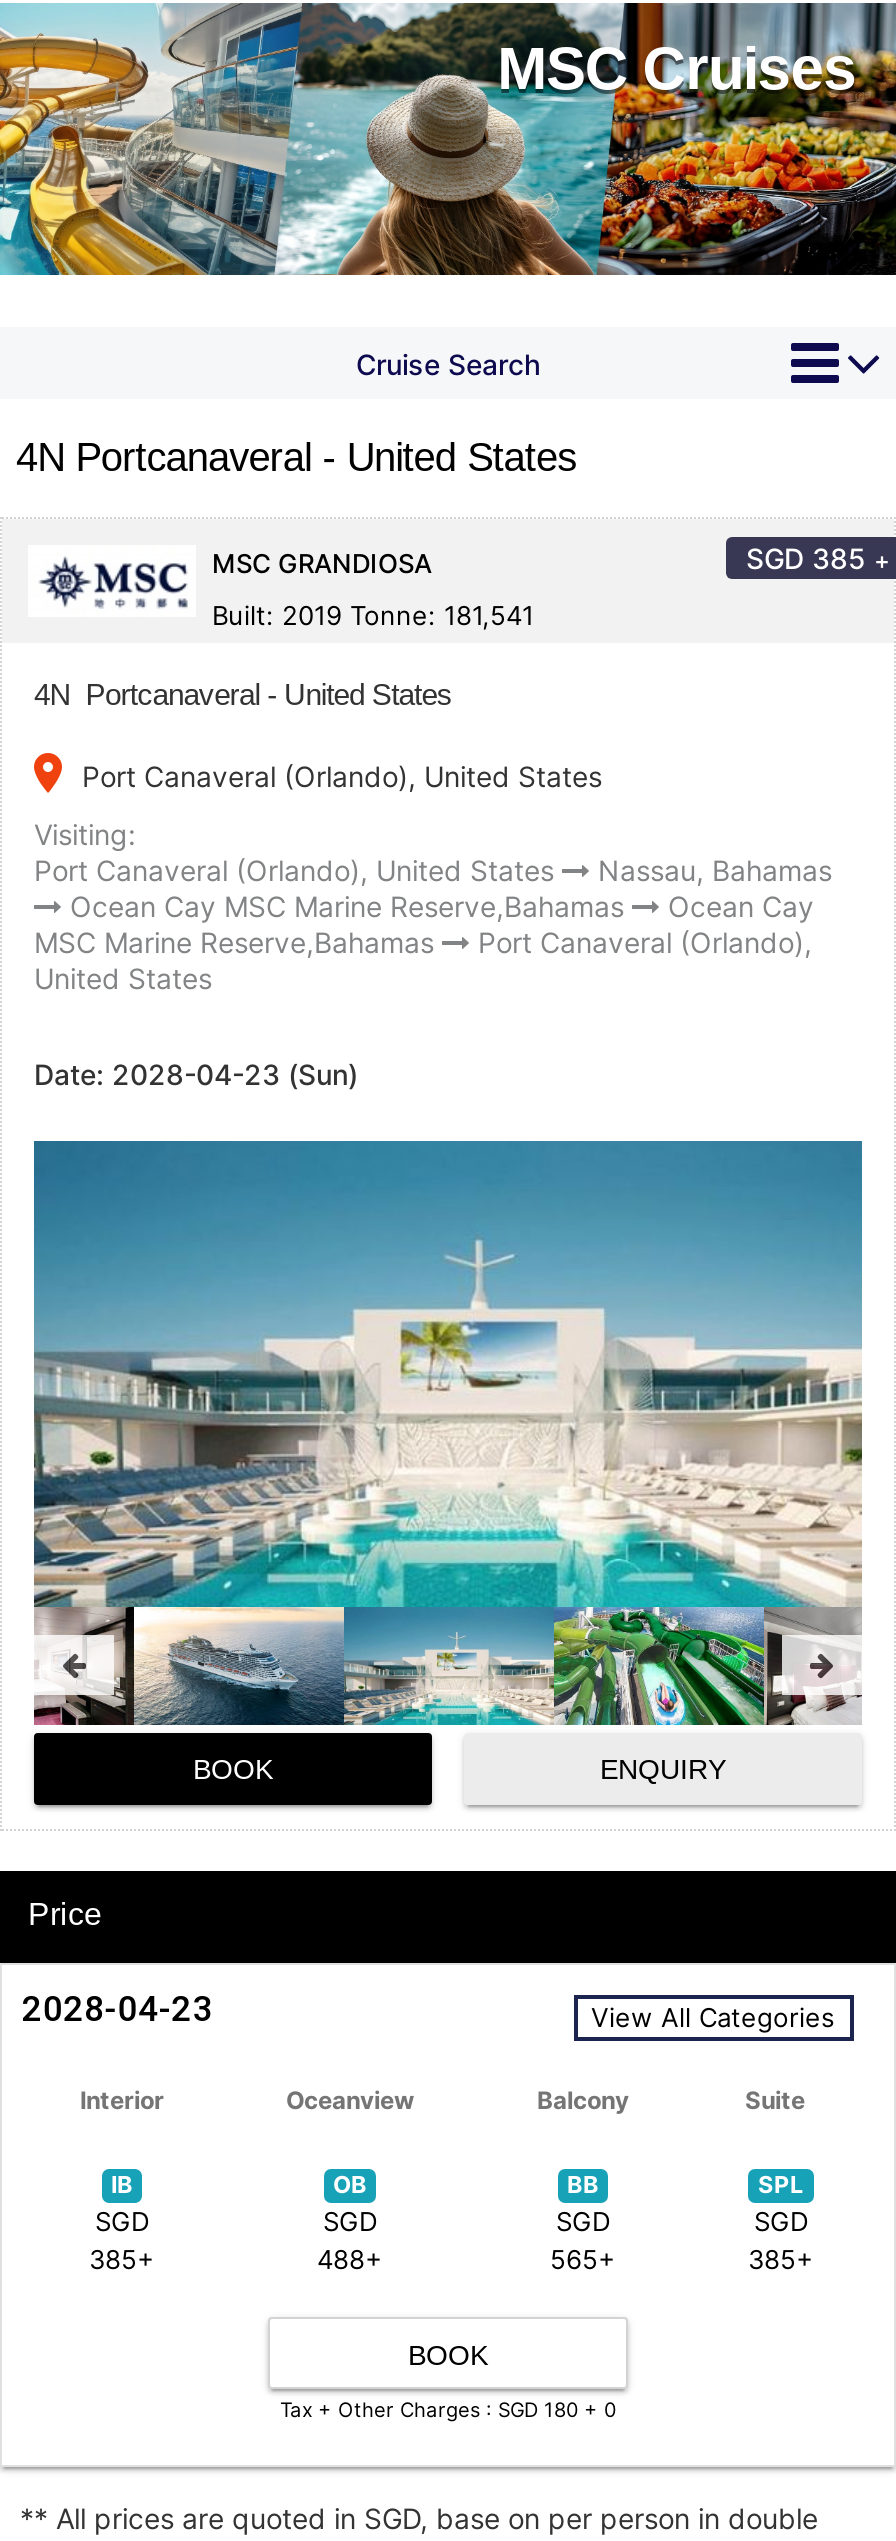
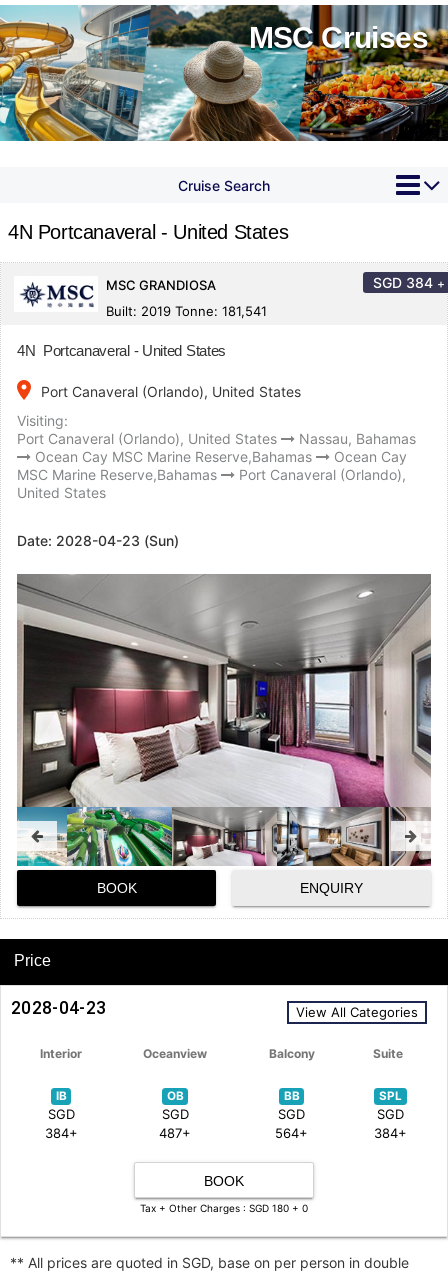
- SGD 385 +
+ SGD 384 +

- [image]
+ [image]

- 385+
+ 384+

- 488+
+ 487+

- 565+
+ 564+

- 385+
+ 384+
